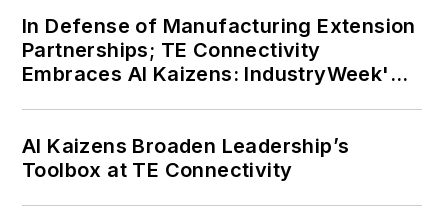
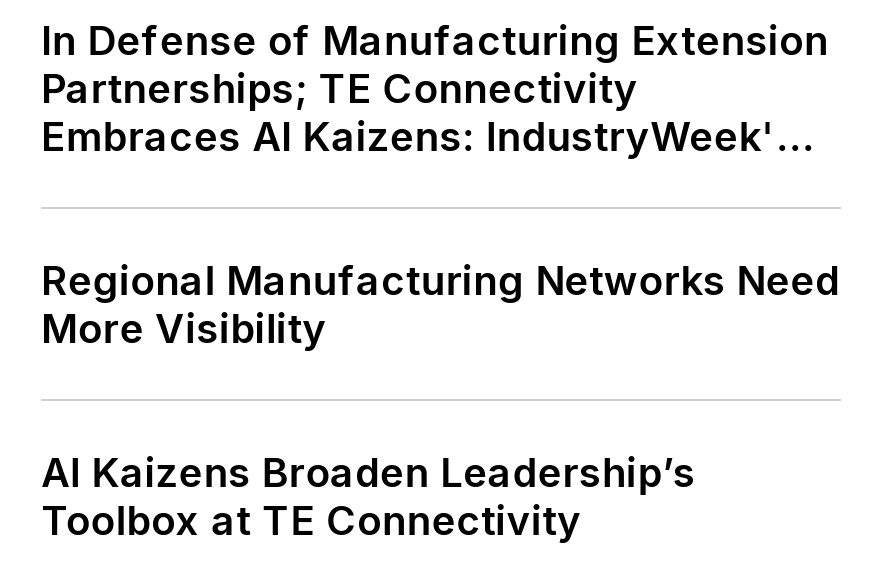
+ Regional Manufacturing Networks Need
+ More Visibility
